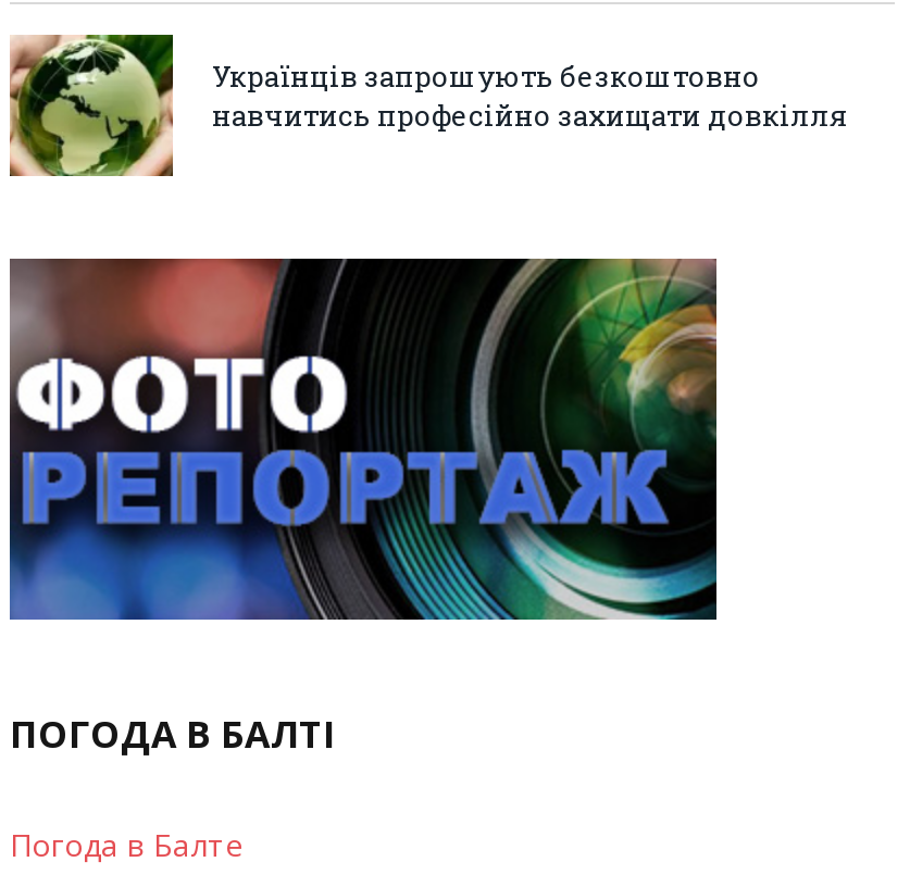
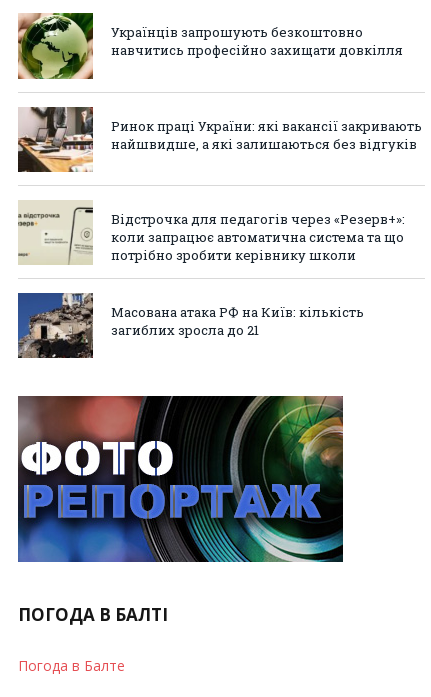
+ [image]

+ [image]
+ Ринок праці України: які вакансії закривають
+ найшвидше, а які залишаються без відгуків

+ [image]
+ Відстрочка для педагогів через «Резерв+»:
+ коли запрацює автоматична система та що
+ потрібно зробити керівнику школи
+ Масована атака РФ на Київ: кількість
+ загиблих зросла до 21
